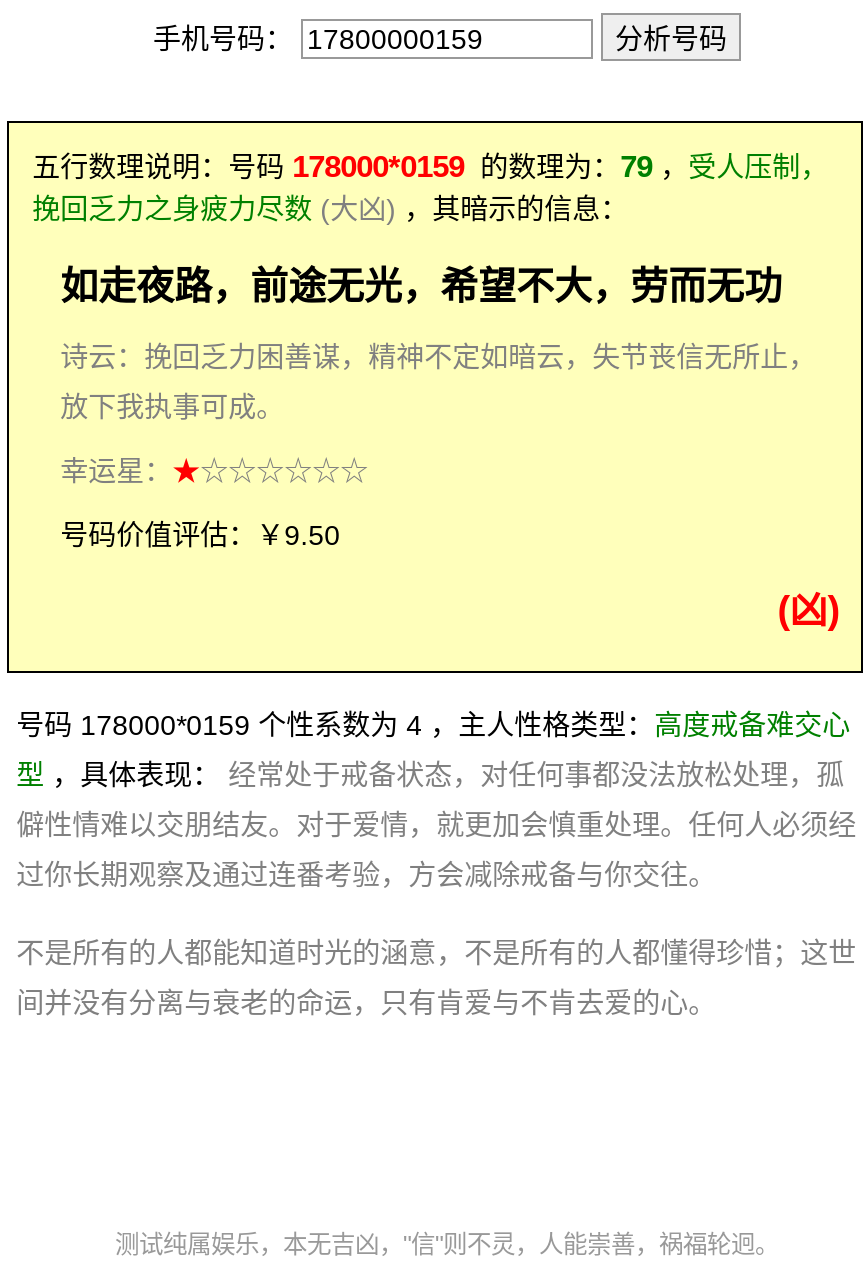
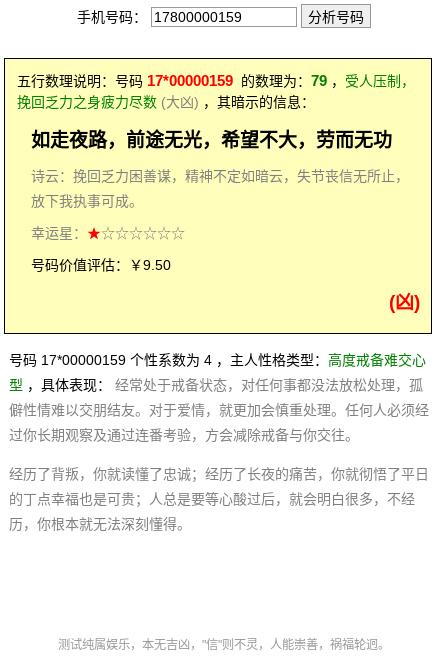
- 五行数理说明：号码178000*0159的数理为：79，受人压制，
+ 五行数理说明：号码17*00000159的数理为：79，受人压制，

- 号码 178000*0159 个性系数为 4 ，主人性格类型：高度戒备难交心
+ 号码 17*00000159 个性系数为 4 ，主人性格类型：高度戒备难交心

- 不是所有的人都能知道时光的涵意，不是所有的人都懂得珍惜；这世
- 间并没有分离与衰老的命运，只有肯爱与不肯去爱的心。
+ 经历了背叛，你就读懂了忠诚；经历了长夜的痛苦，你就彻悟了平日
+ 的丁点幸福也是可贵；人总是要等心酸过后，就会明白很多，不经
+ 历，你根本就无法深刻懂得。
